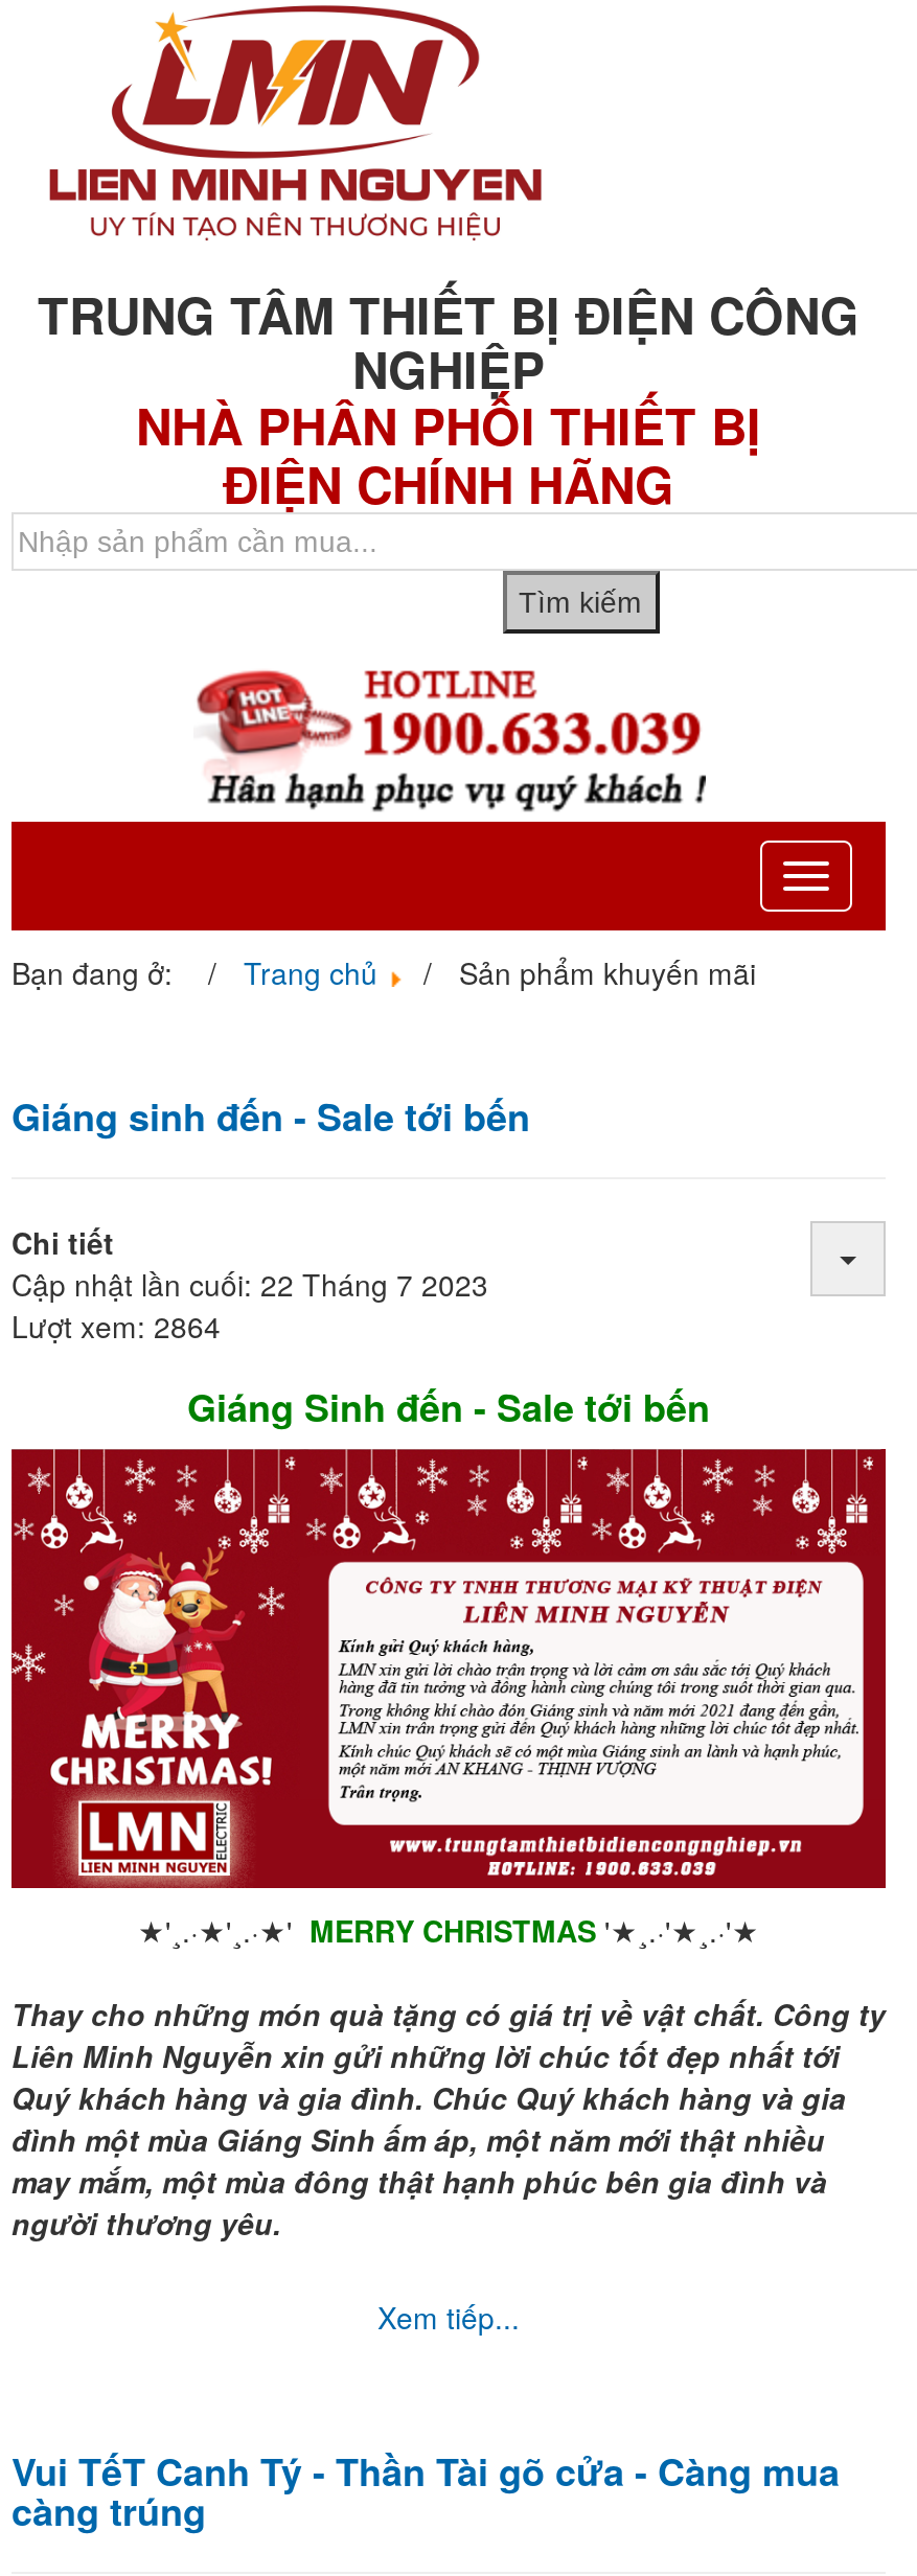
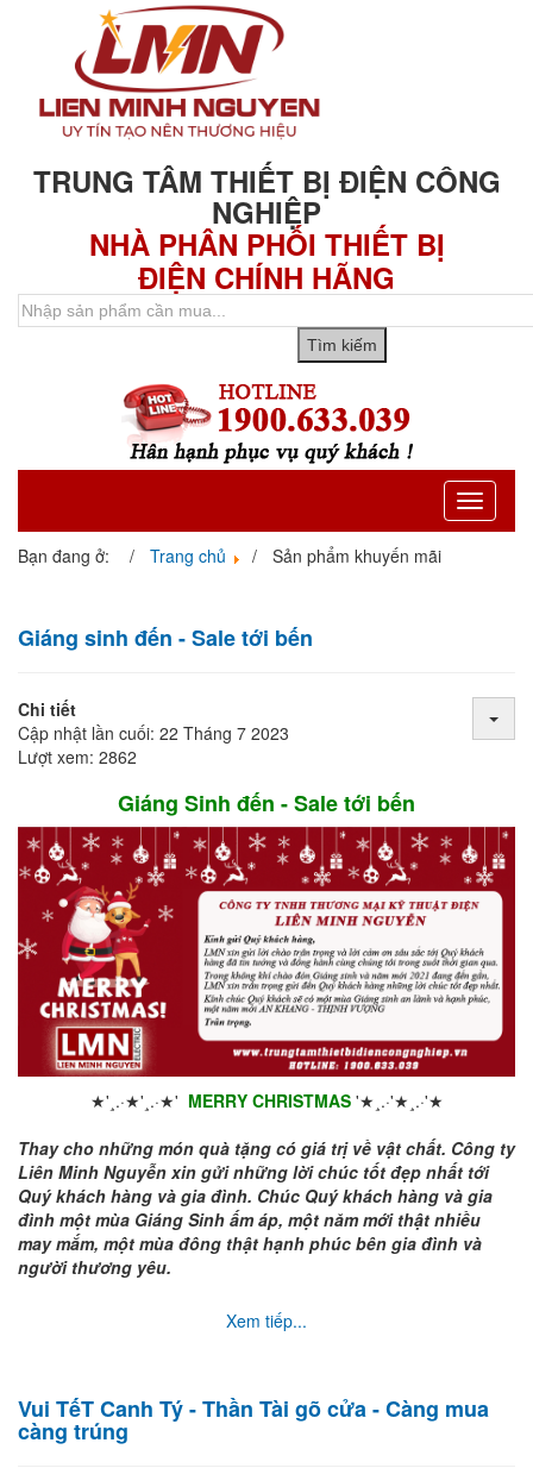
- Lượt xem: 2864
+ Lượt xem: 2862
